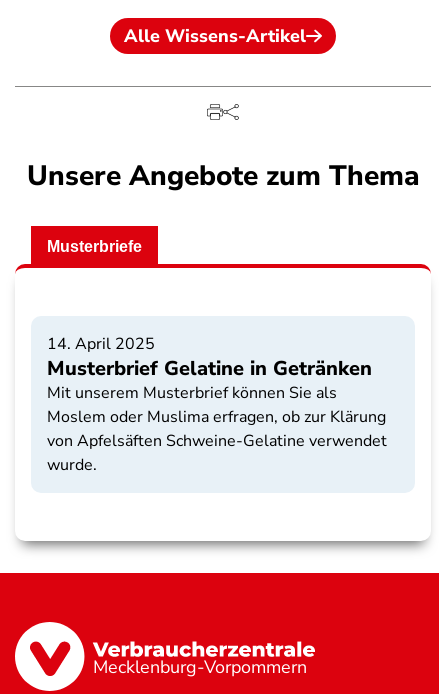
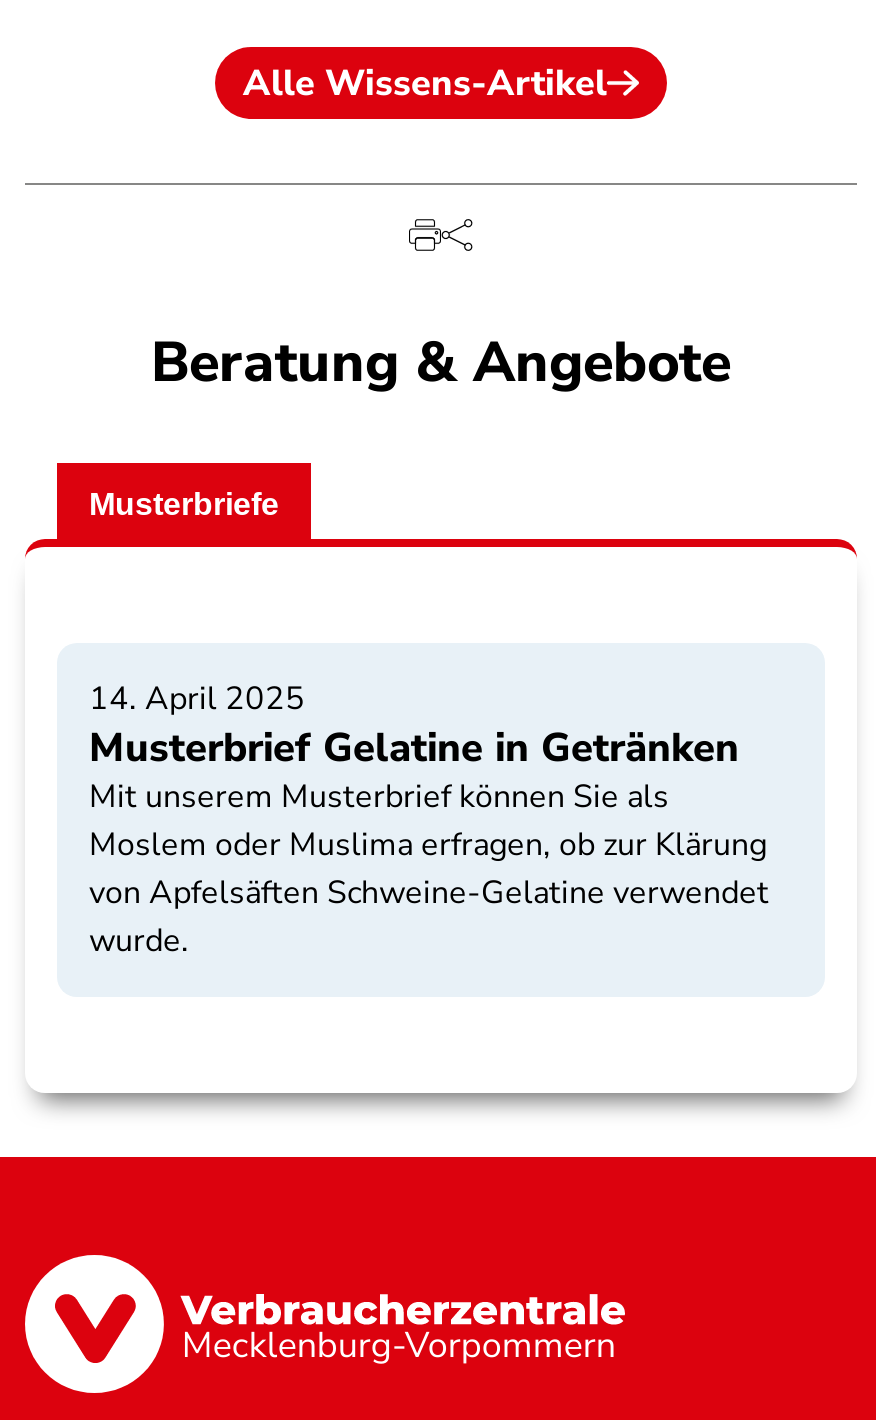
- Unsere Angebote zum Thema
+ Beratung & Angebote
